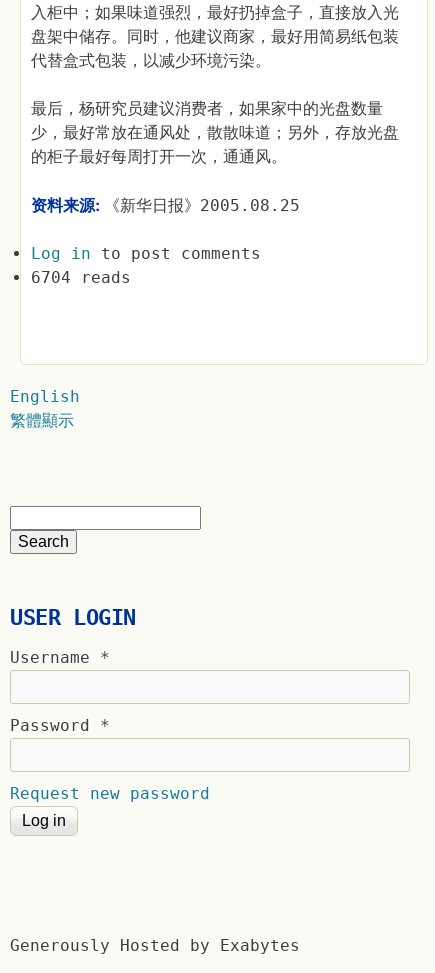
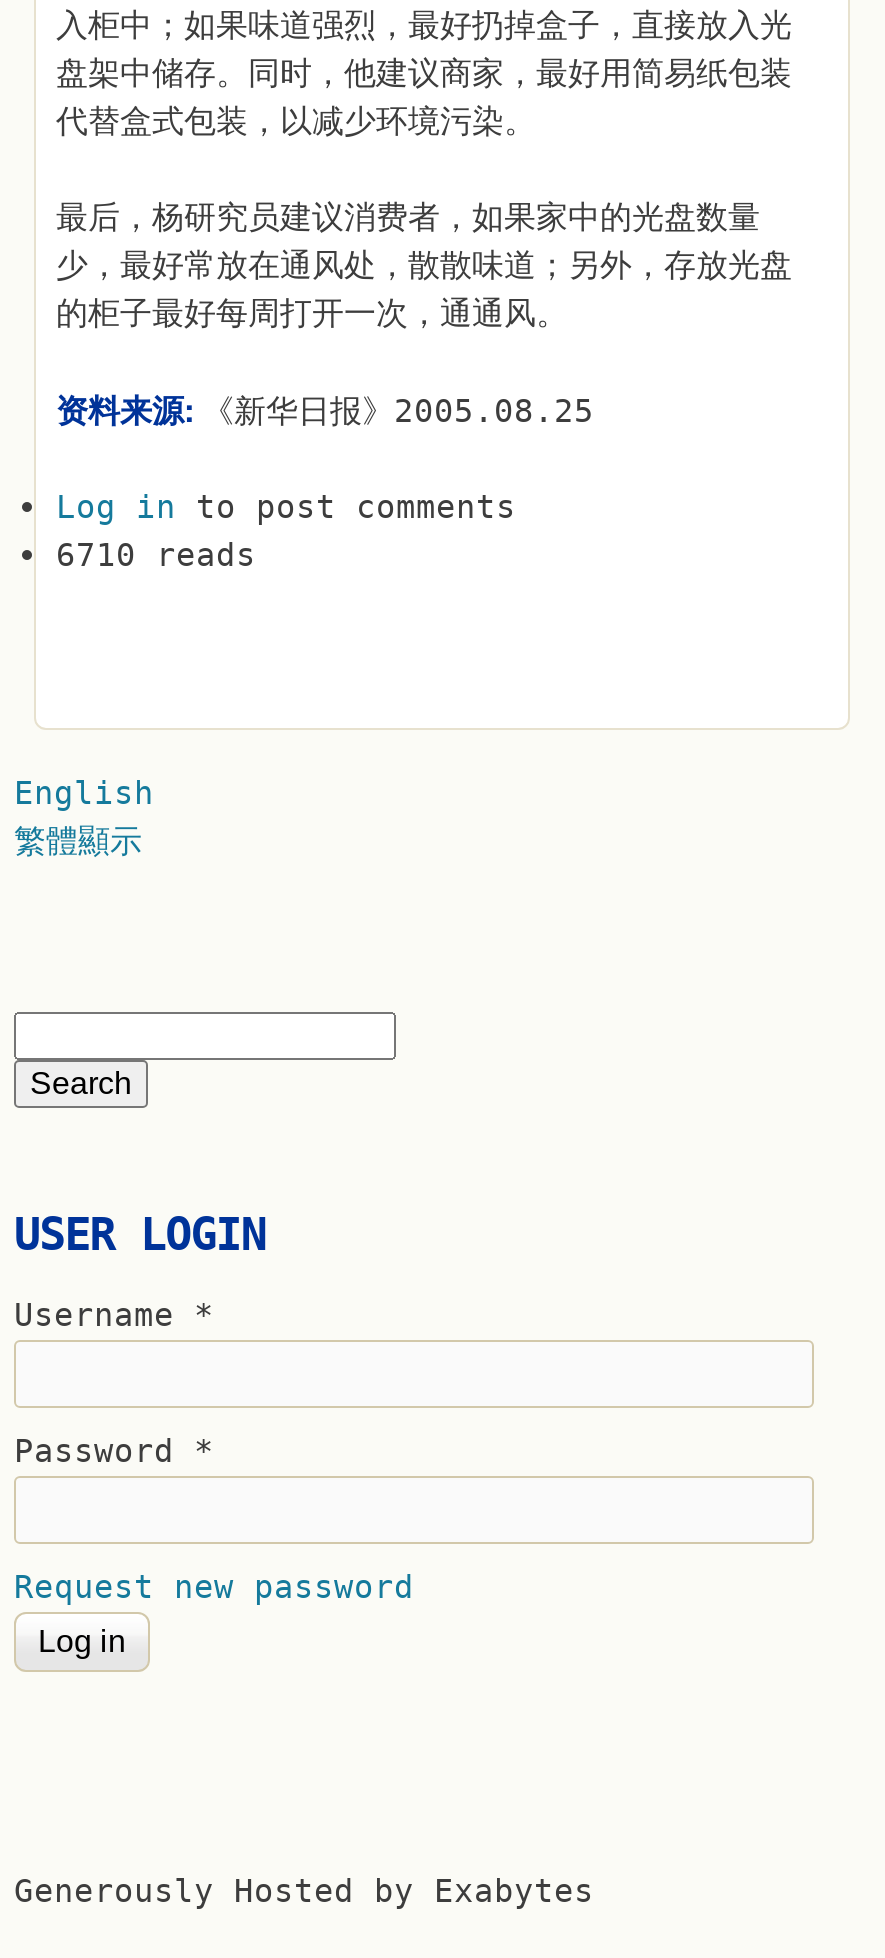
- 6704 reads
+ 6710 reads
